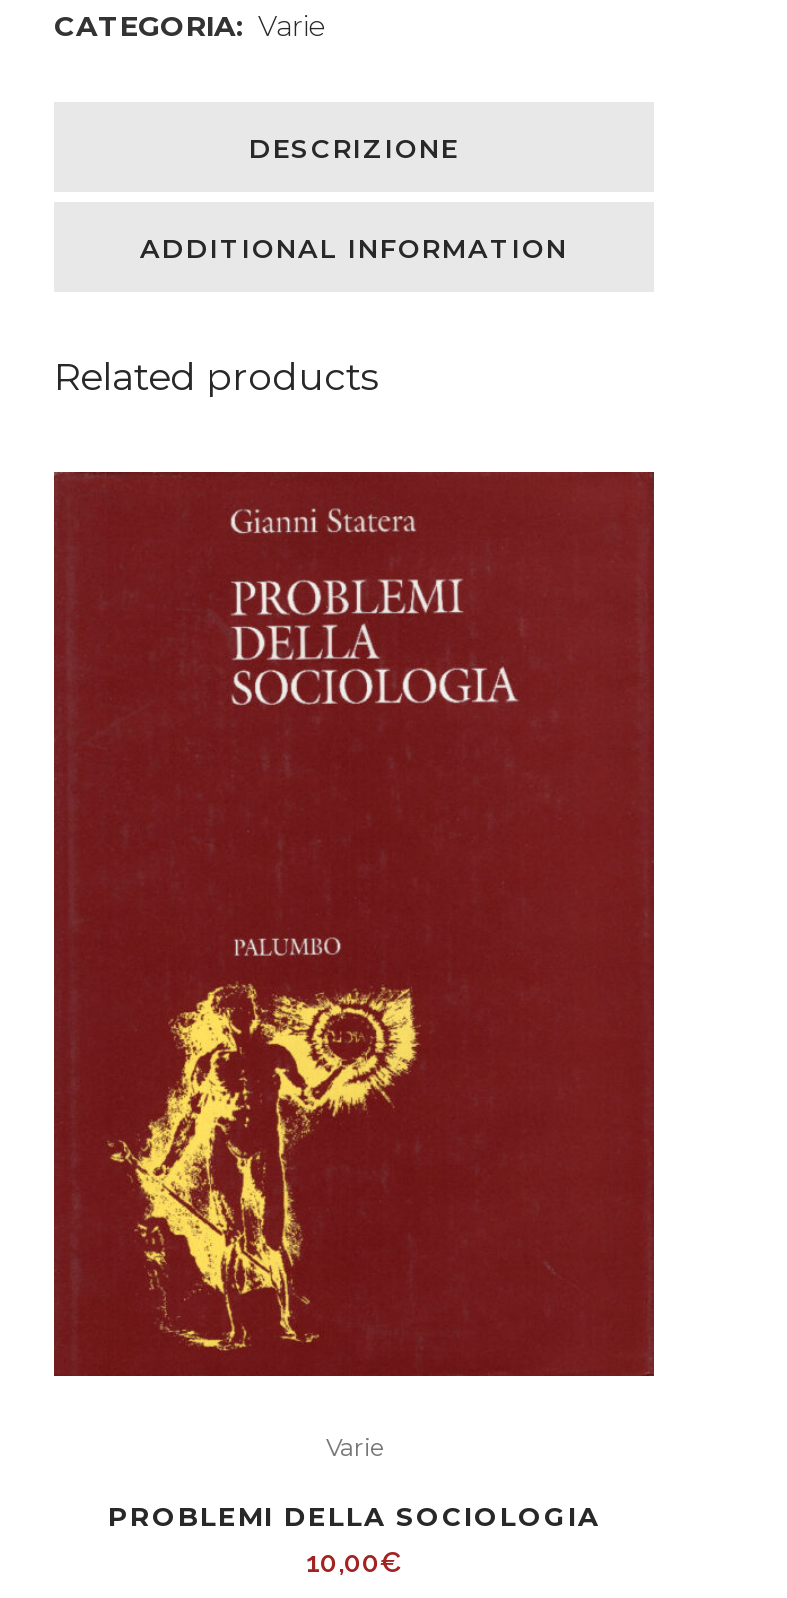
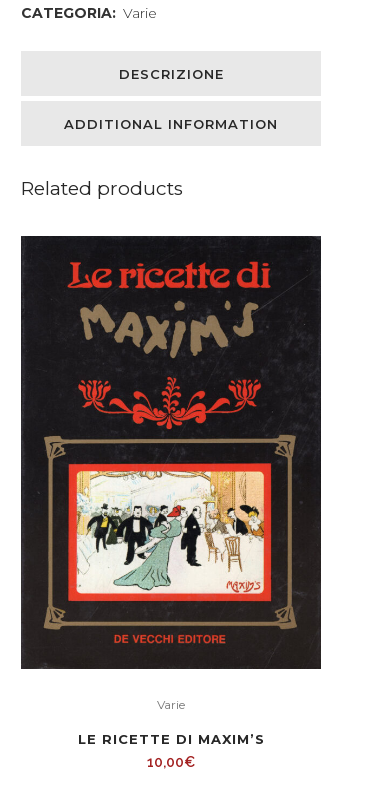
- [image]
+ [image]

- PROBLEMI DELLA SOCIOLOGIA
+ LE RICETTE DI MAXIM’S
